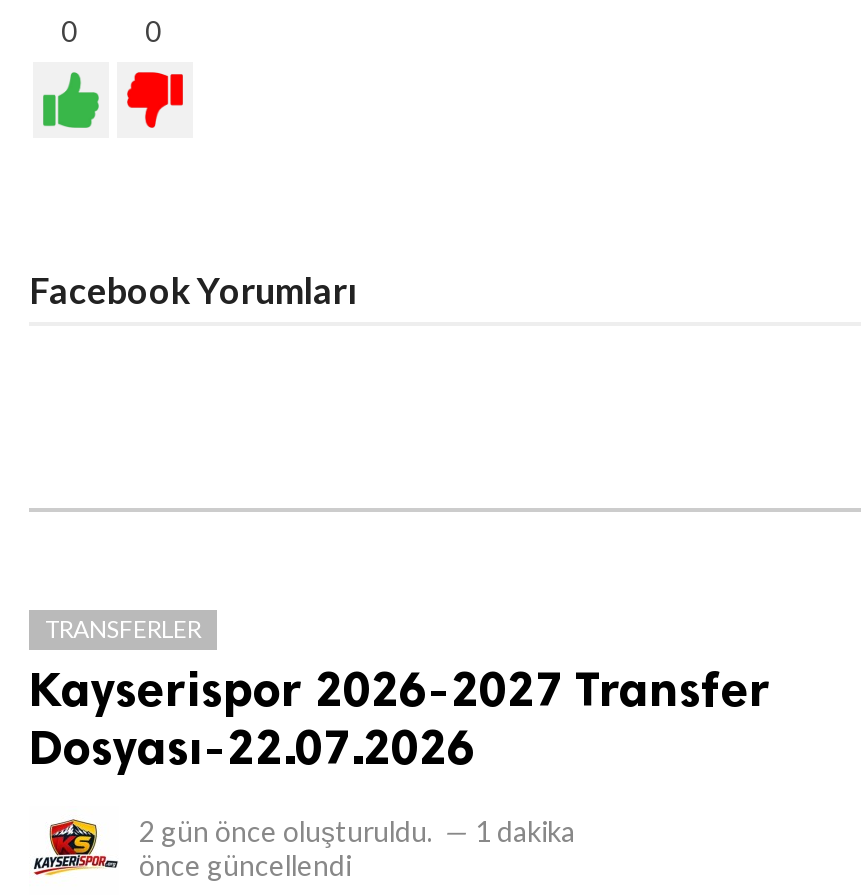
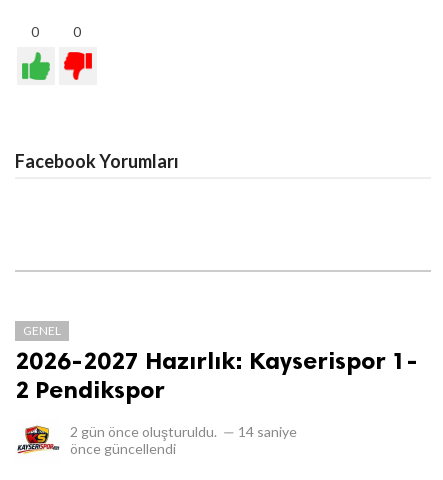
- TRANSFERLER
- Kayserispor 2026-2027 Transfer
- Dosyası-22.07.2026
+ GENEL
+ 2026-2027 Hazırlık: Kayserispor 1-
+ 2 Pendikspor

- 2 gün önce oluşturuldu. — 1 dakika
+ 2 gün önce oluşturuldu. — 14 saniye
